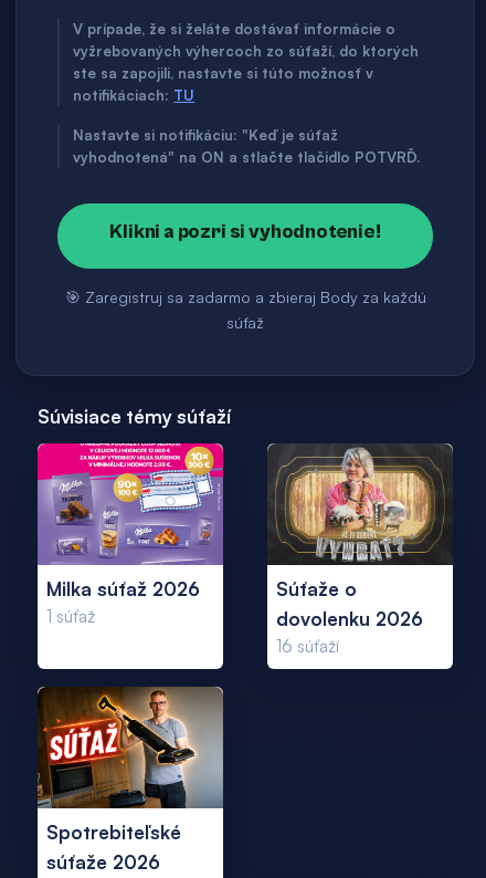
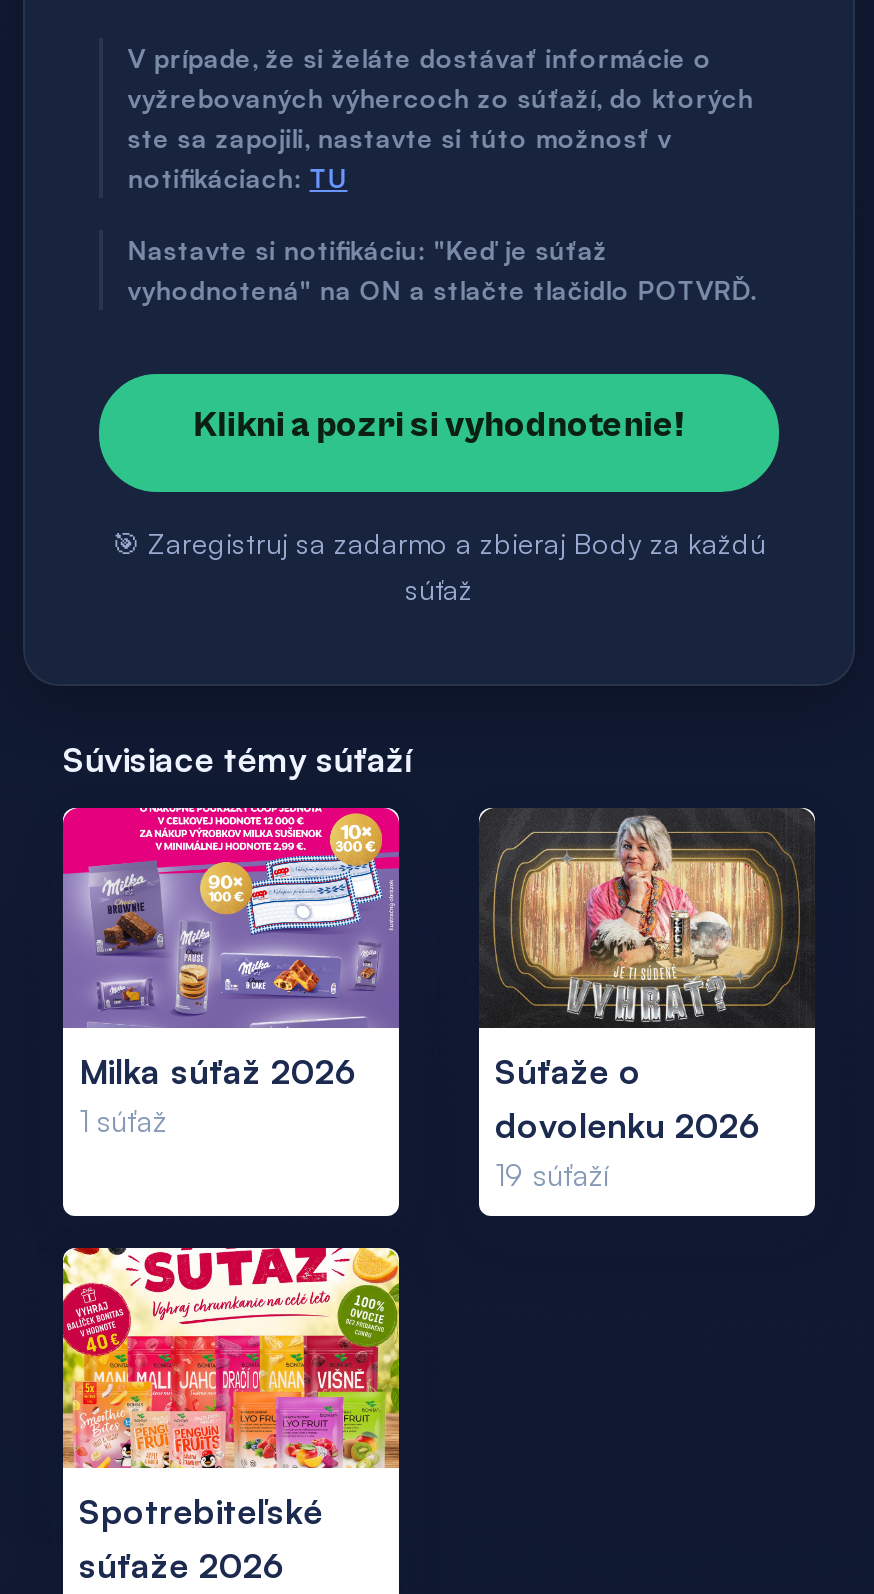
- 16 súťaží
+ 19 súťaží

- [image]
+ [image]
